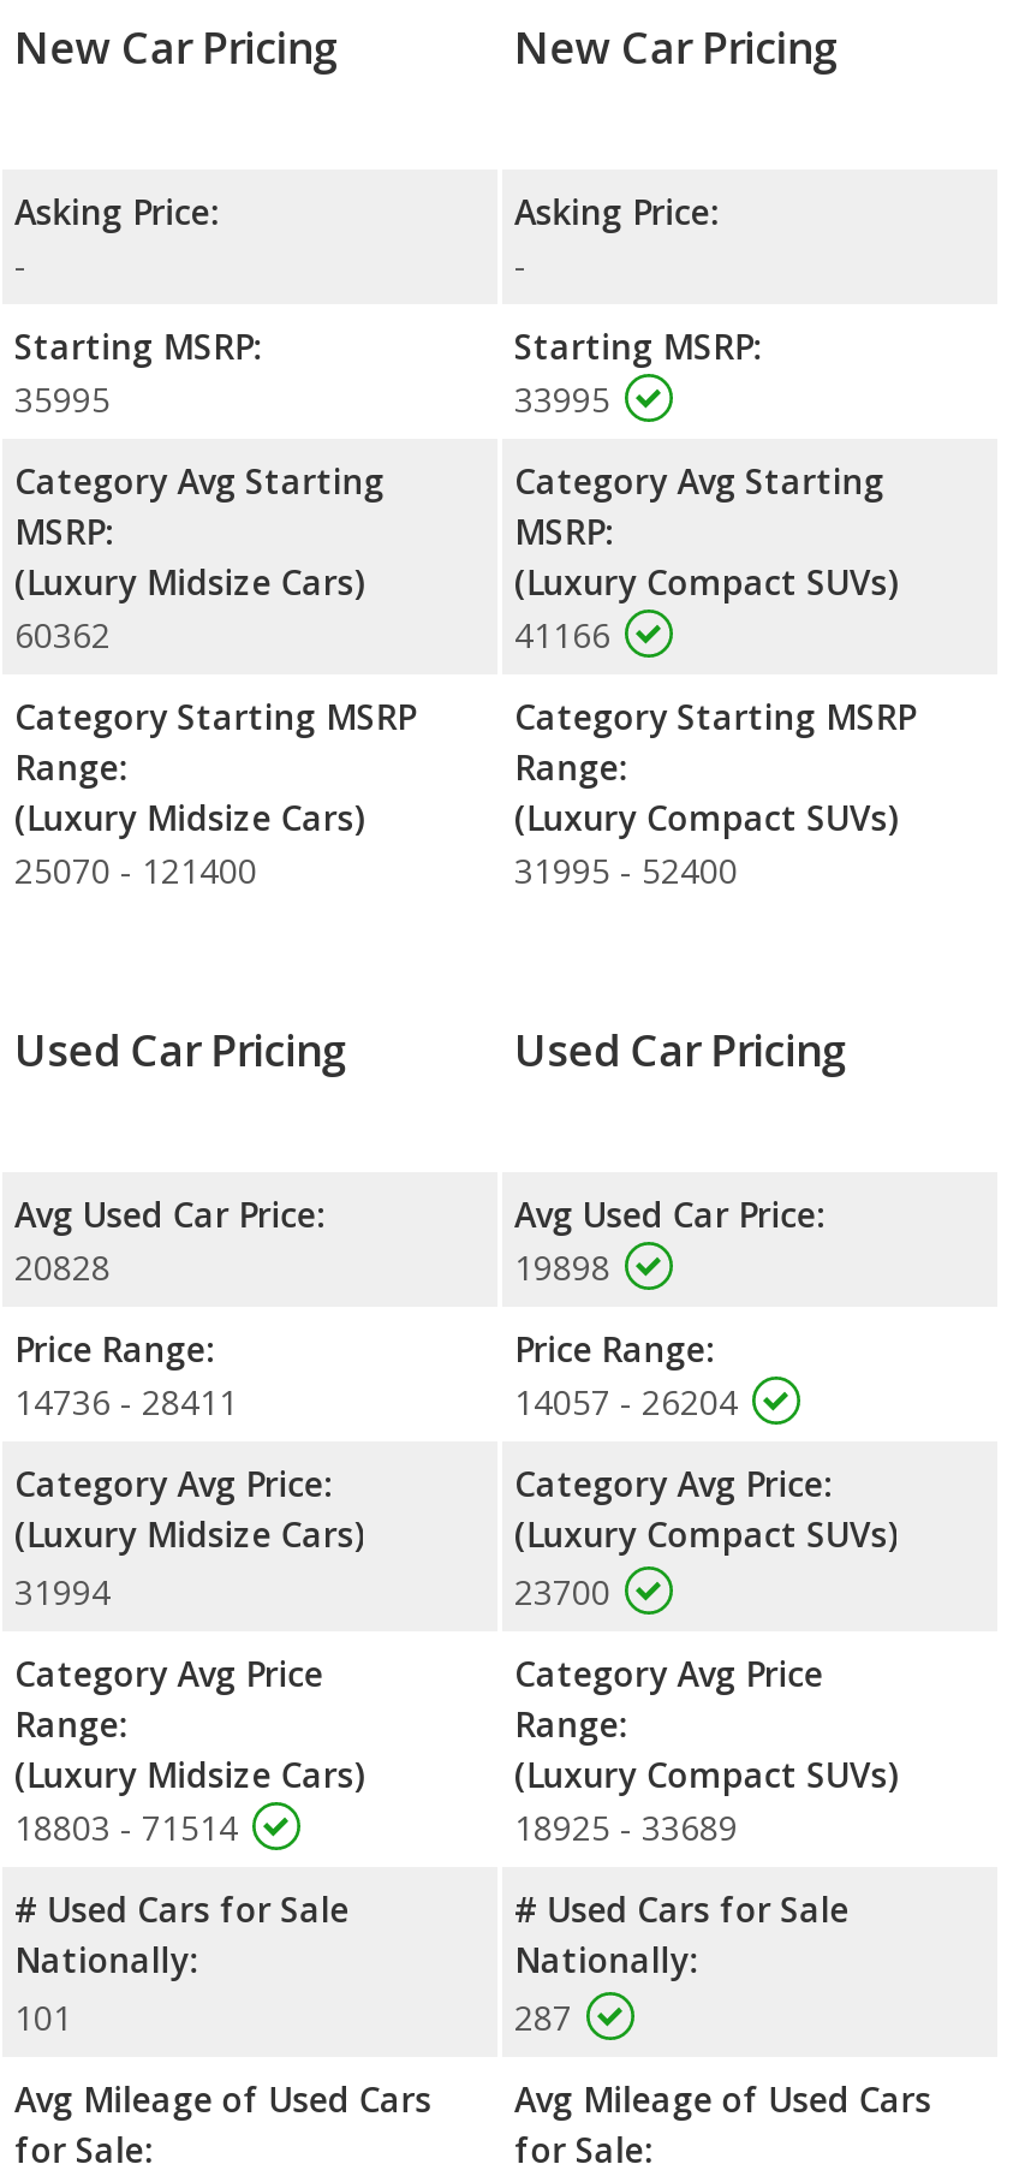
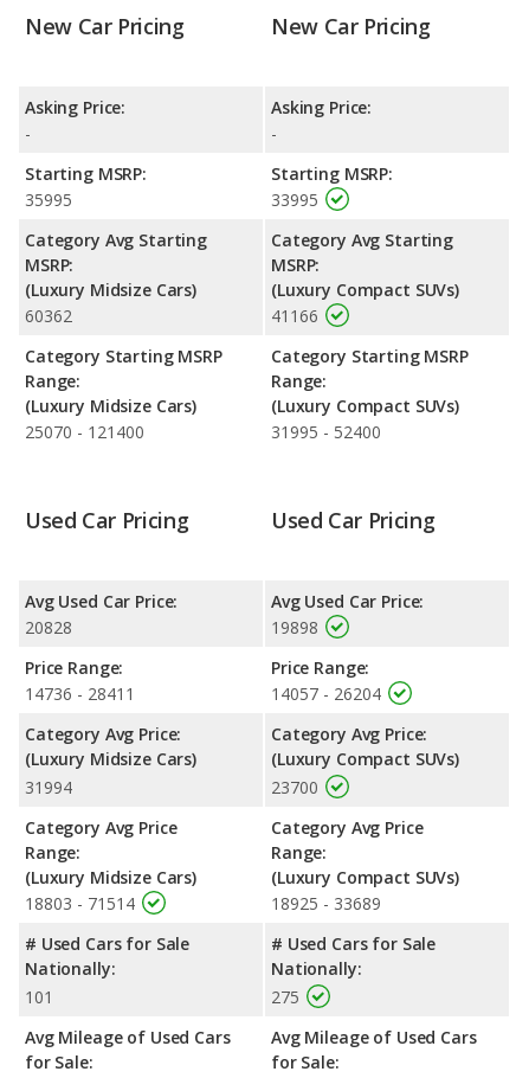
- 287
+ 275
